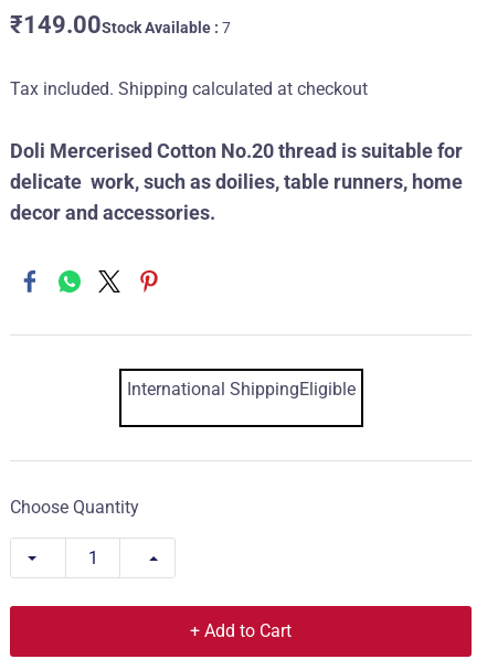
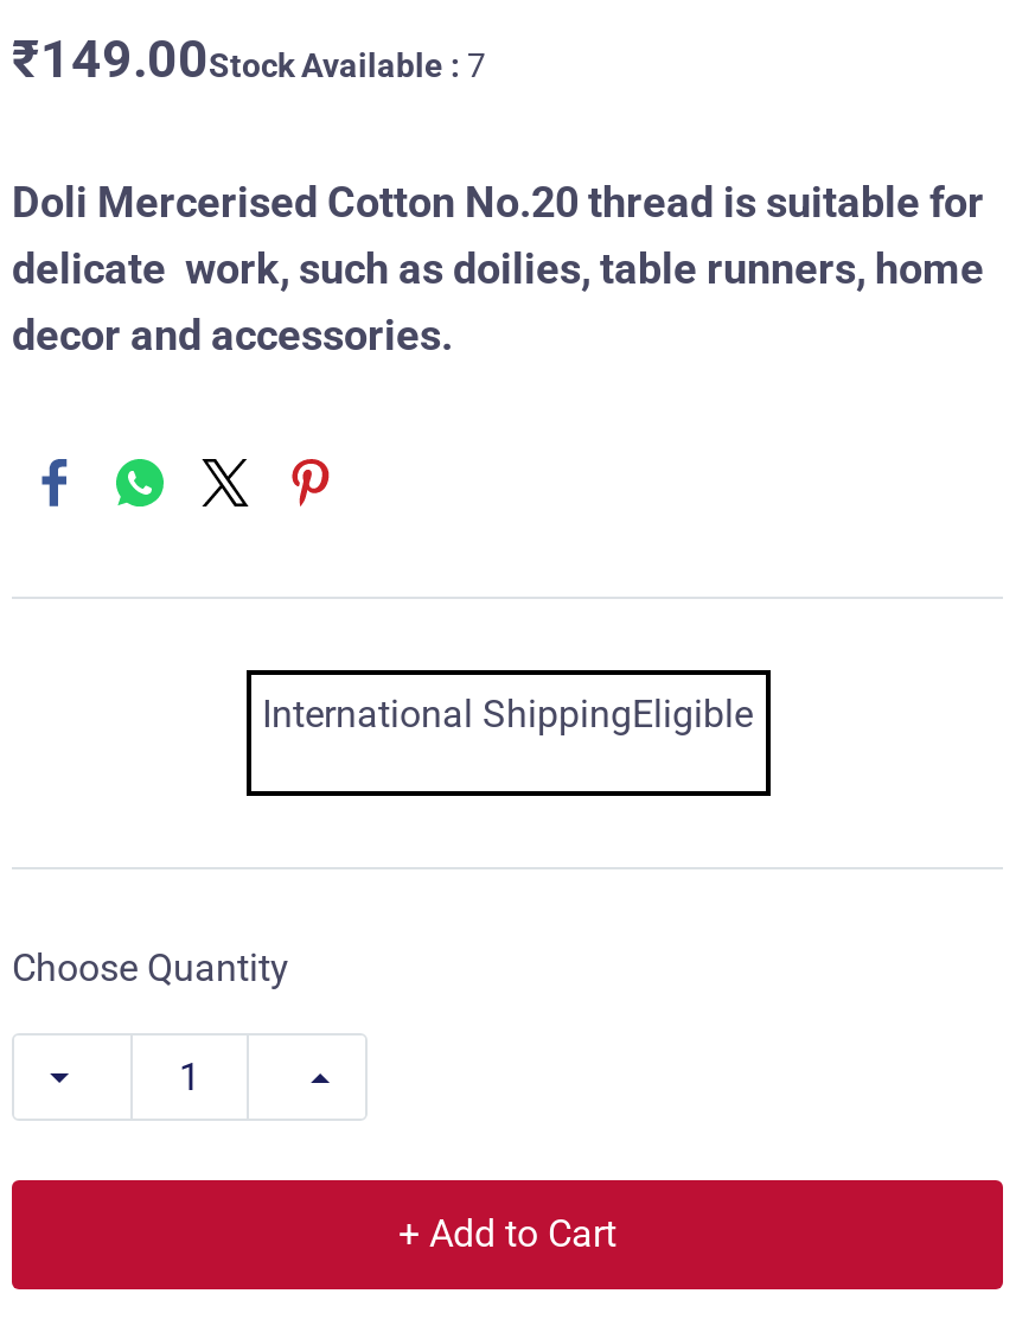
- Tax included. Shipping calculated at checkout
